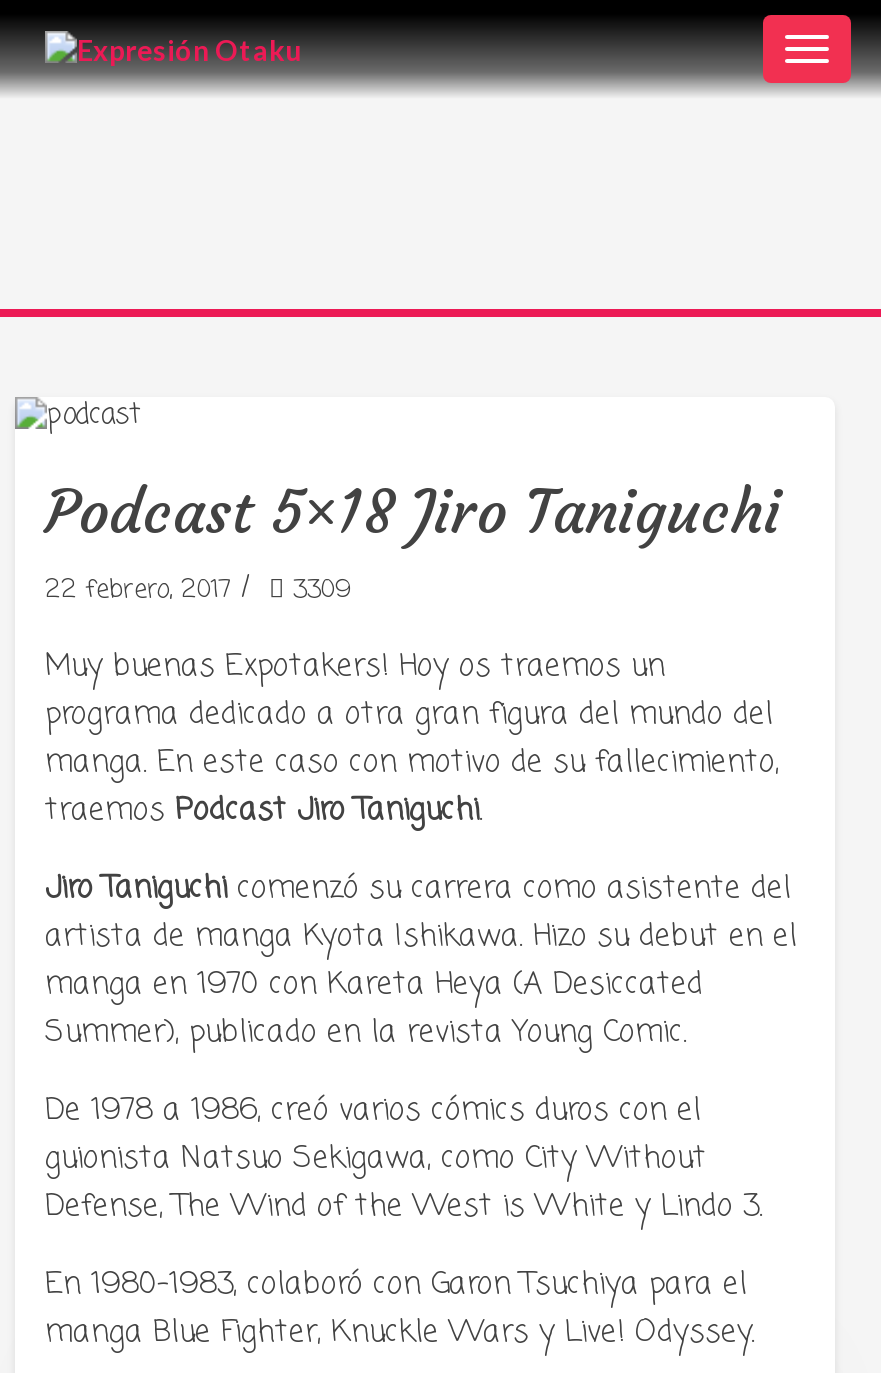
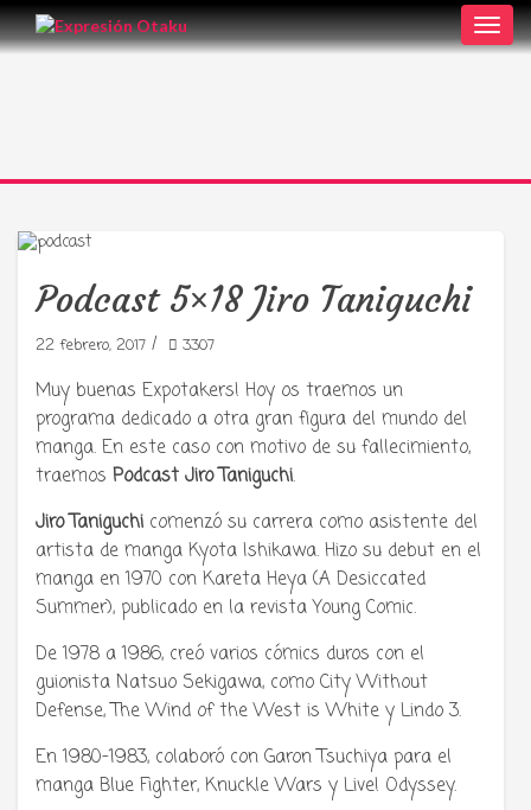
- 22 febrero, 2017 / 3309
+ 22 febrero, 2017 / 3307
